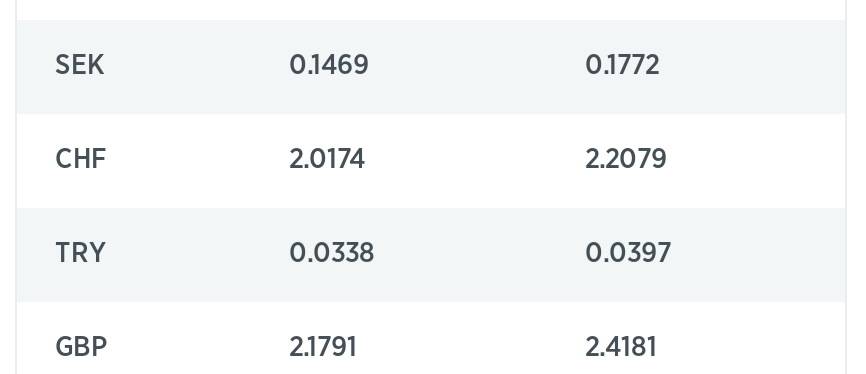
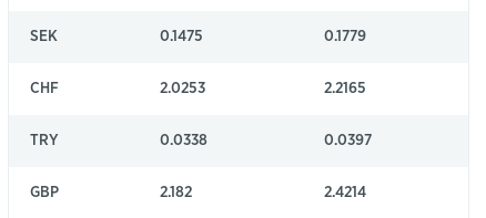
- 0.1469
+ 0.1475

- 0.1772
+ 0.1779

- 2.0174
+ 2.0253

- 2.2079
+ 2.2165

- 2.1791
+ 2.182

- 2.4181
+ 2.4214
